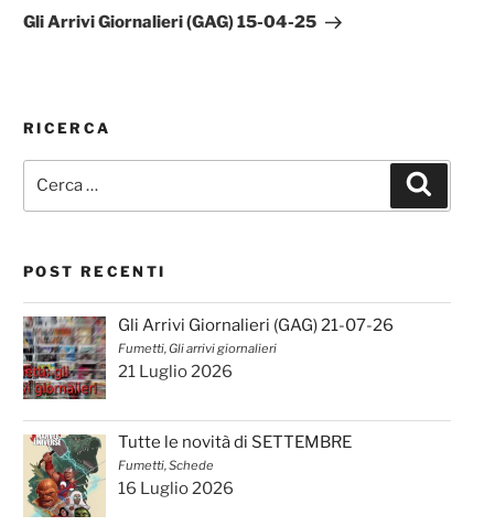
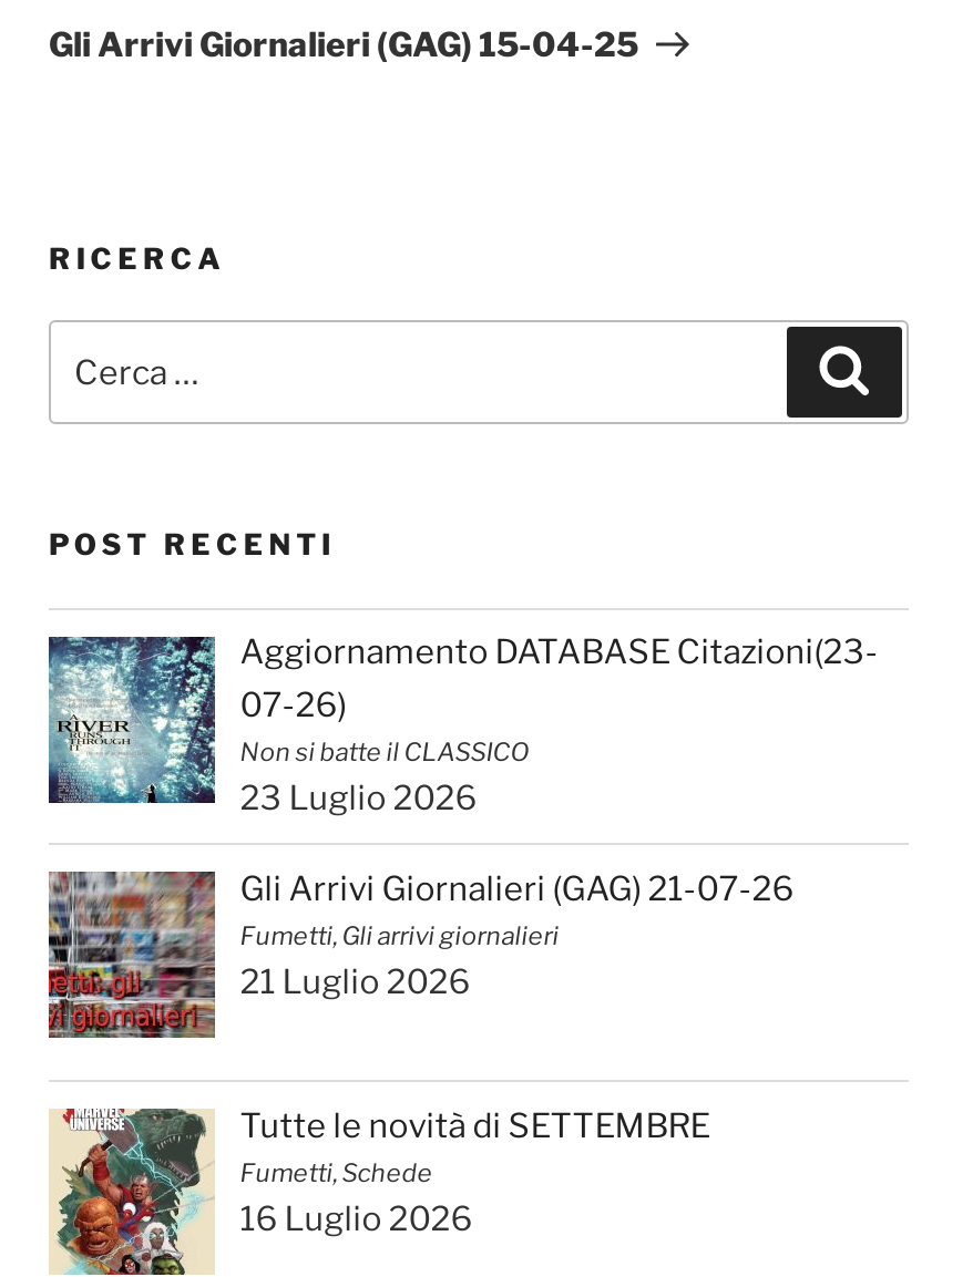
+ [image]
+ Aggiornamento DATABASE Citazioni(23-
+ 07-26)
+ Non si batte il CLASSICO
+ 23 Luglio 2026
